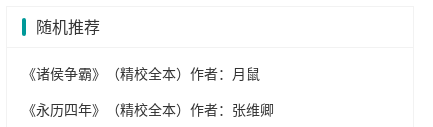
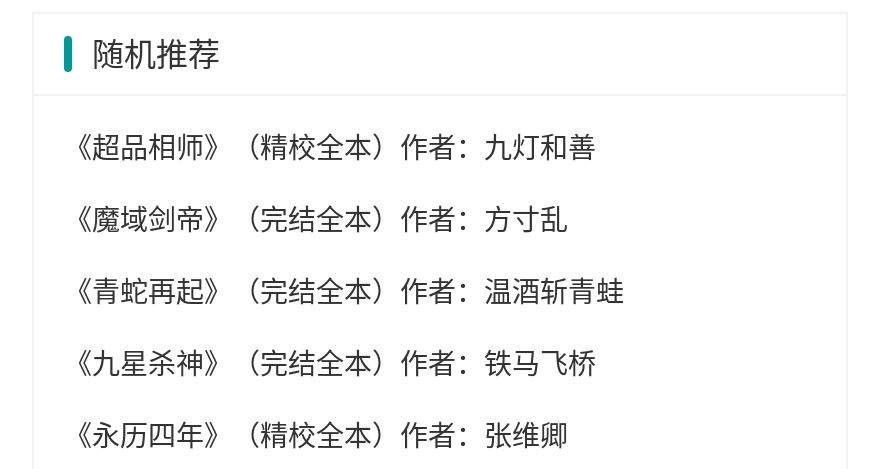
- 《诸侯争霸》（精校全本）作者：月鼠
+ 《超品相师》（精校全本）作者：九灯和善
+ 《魔域剑帝》（完结全本）作者：方寸乱
+ 《青蛇再起》（完结全本）作者：温酒斩青蛙
+ 《九星杀神》（完结全本）作者：铁马飞桥
